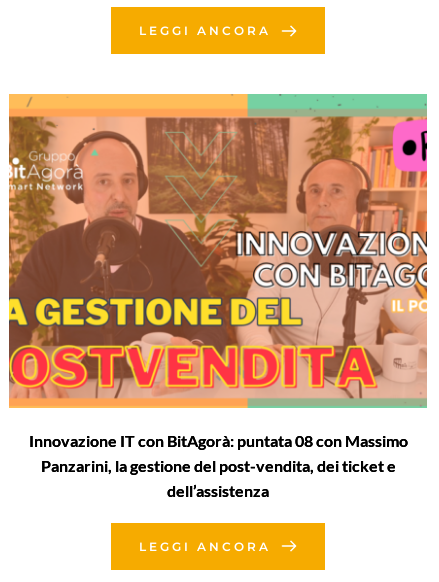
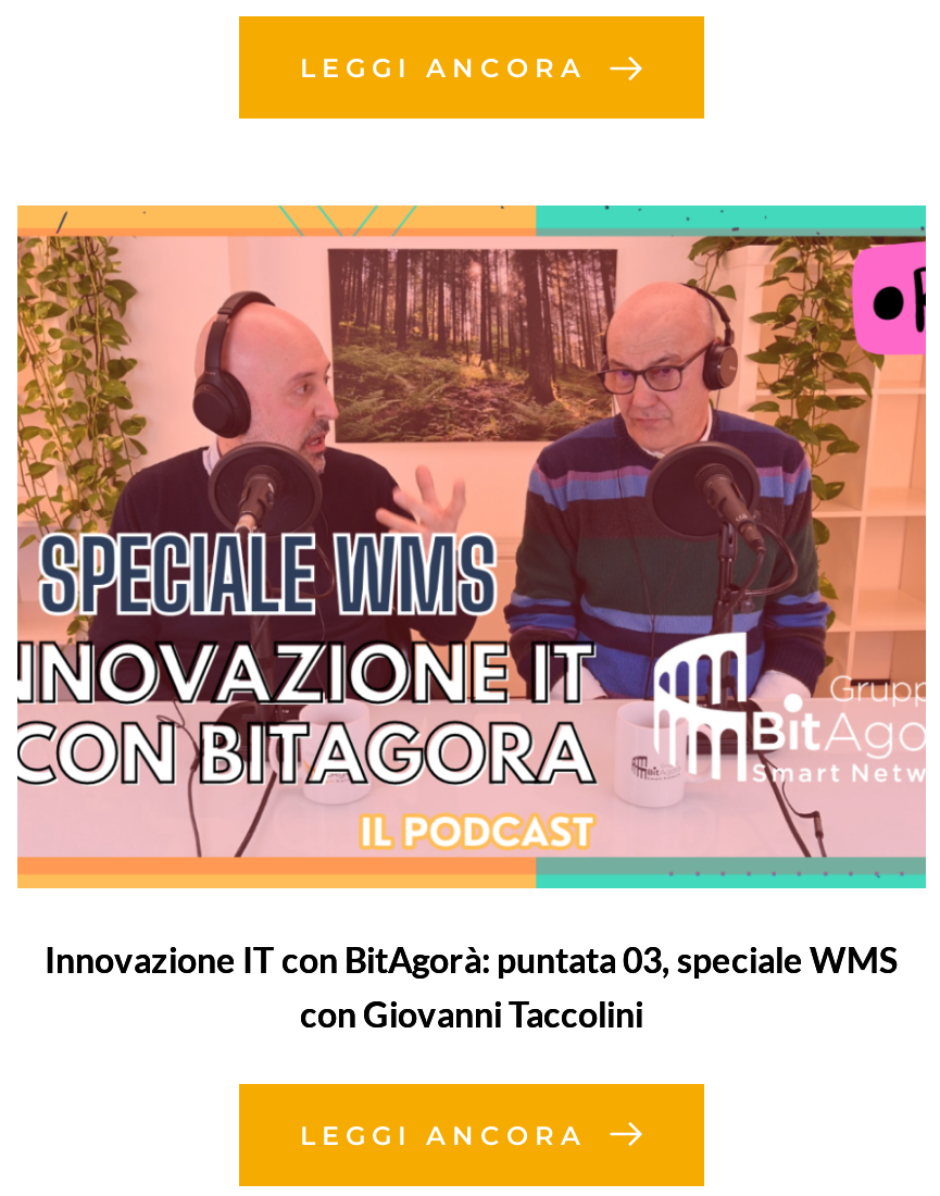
- [image]
- Innovazione IT con BitAgorà: puntata 08 con Massimo
- Panzarini, la gestione del post-vendita, dei ticket e
- dell’assistenza
+ [image]
+ Innovazione IT con BitAgorà: puntata 03, speciale WMS
+ con Giovanni Taccolini
